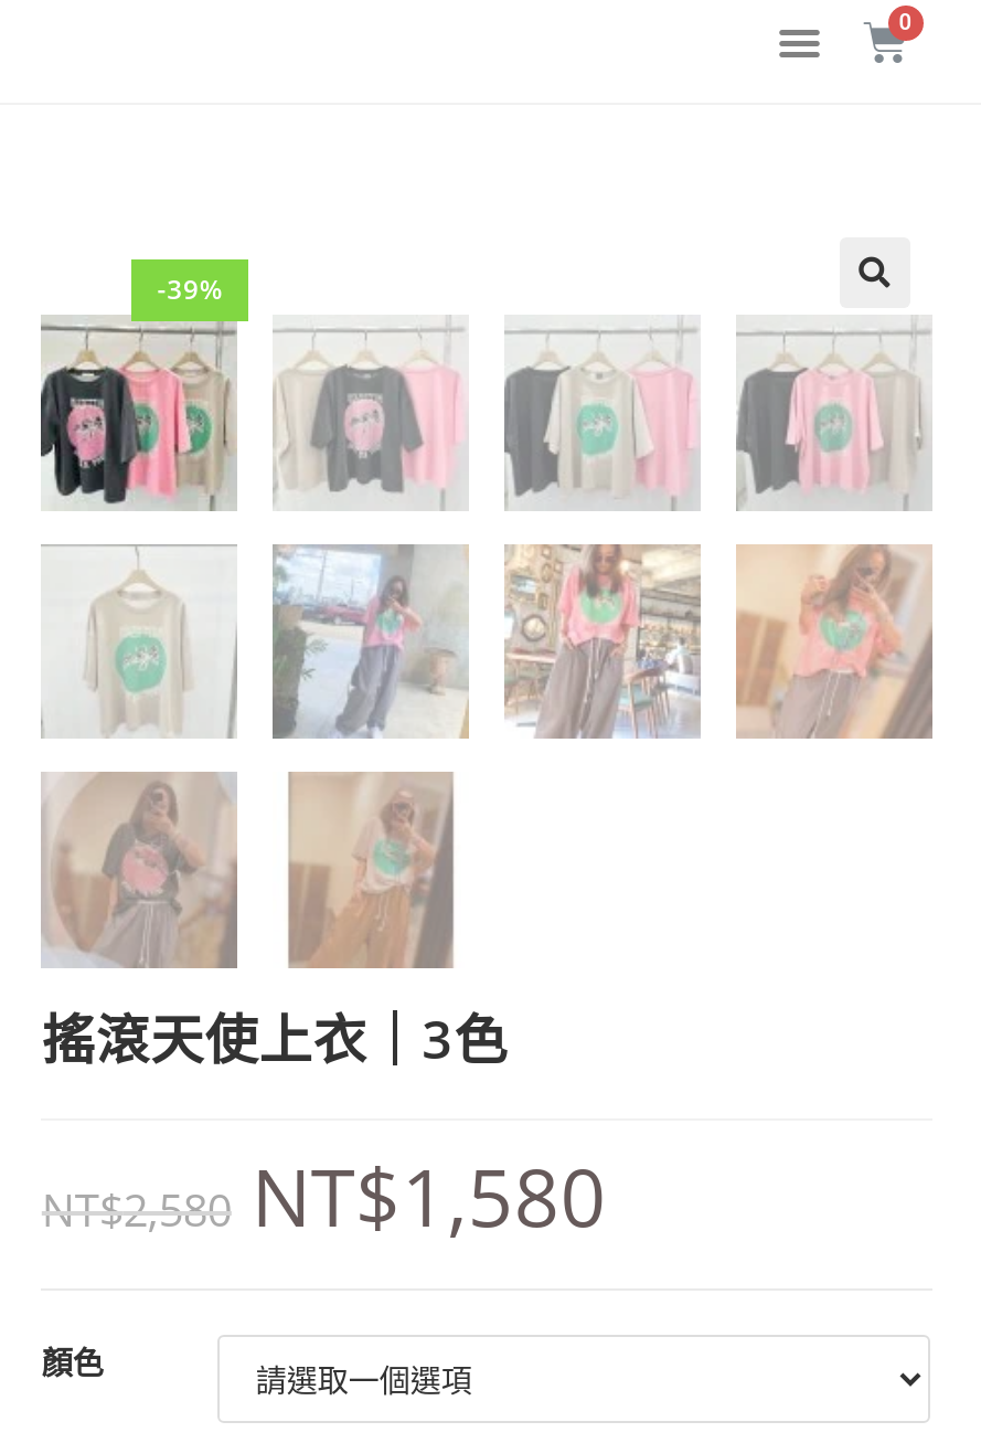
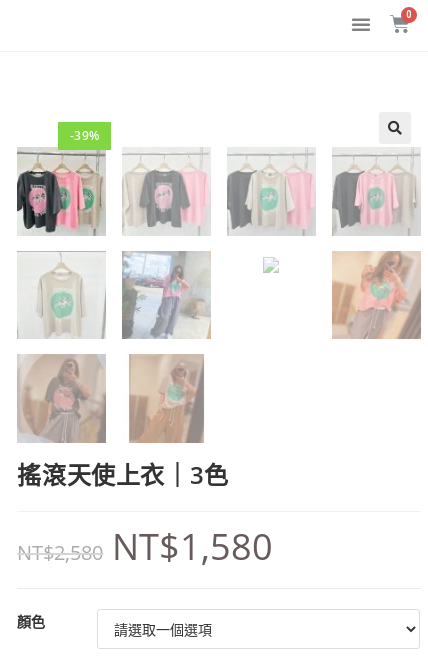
- [image]
